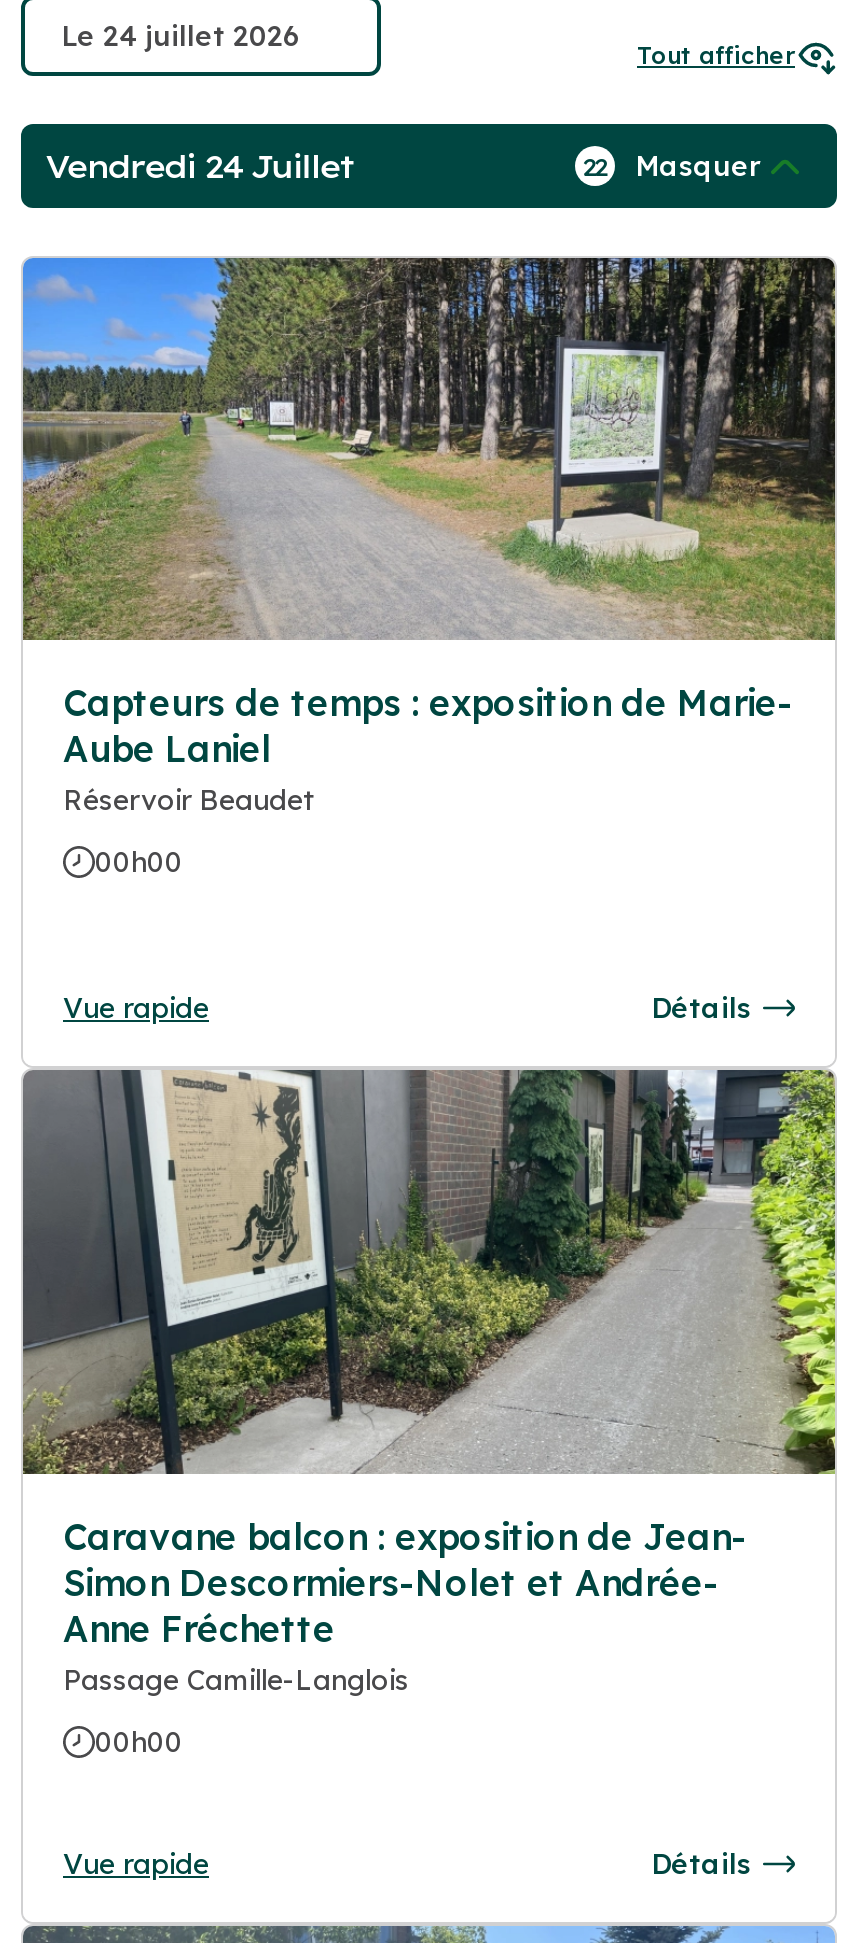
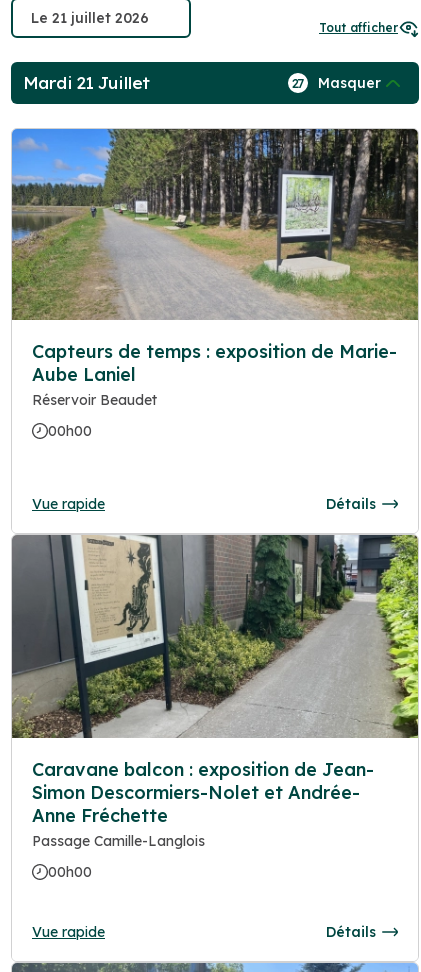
- Vendredi 24 Juillet
+ Mardi 21 Juillet

- 22 Masquer
+ 27 Masquer
